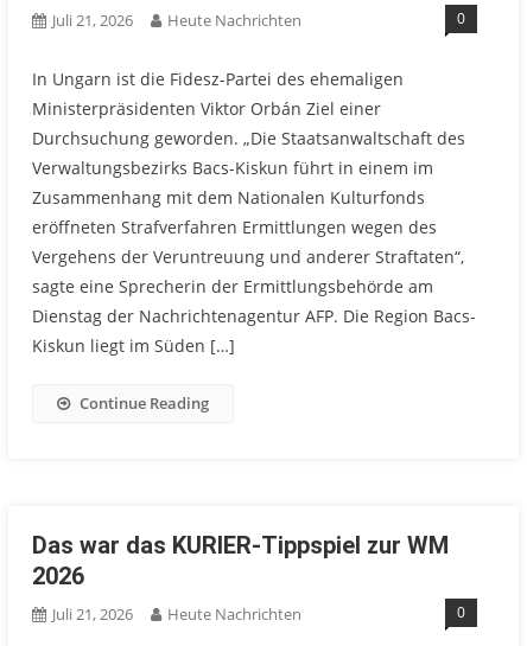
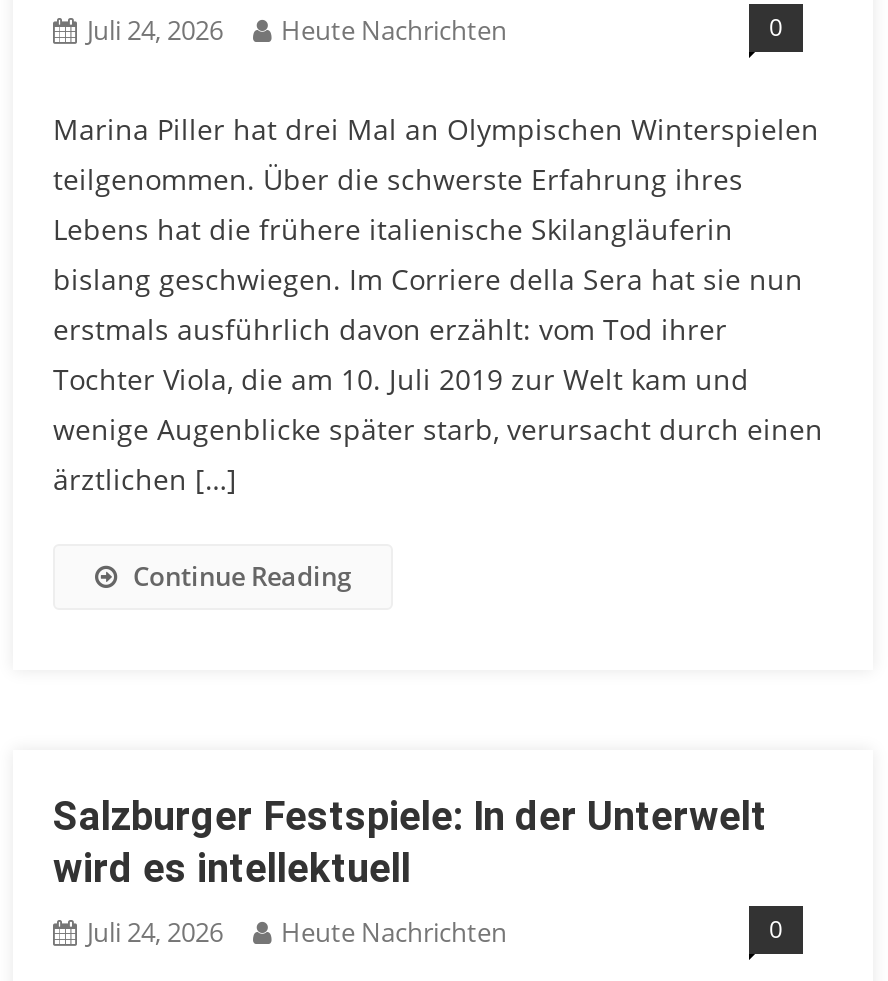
- Juli 21, 2026 Heute Nachrichten
+ Juli 24, 2026 Heute Nachrichten

- In Ungarn ist die Fidesz-Partei des ehemaligen
- Ministerpräsidenten Viktor Orbán Ziel einer
- Durchsuchung geworden. „Die Staatsanwaltschaft des
- Verwaltungsbezirks Bacs-Kiskun führt in einem im
- Zusammenhang mit dem Nationalen Kulturfonds
- eröffneten Strafverfahren Ermittlungen wegen des
- Vergehens der Veruntreuung und anderer Straftaten“,
- sagte eine Sprecherin der Ermittlungsbehörde am
- Dienstag der Nachrichtenagentur AFP. Die Region Bacs-
- Kiskun liegt im Süden […]
+ Marina Piller hat drei Mal an Olympischen Winterspielen
+ teilgenommen. Über die schwerste Erfahrung ihres
+ Lebens hat die frühere italienische Skilangläuferin
+ bislang geschwiegen. Im Corriere della Sera hat sie nun
+ erstmals ausführlich davon erzählt: vom Tod ihrer
+ Tochter Viola, die am 10. Juli 2019 zur Welt kam und
+ wenige Augenblicke später starb, verursacht durch einen
+ ärztlichen […]

- Das war das KURIER-Tippspiel zur WM
- 2026
+ Salzburger Festspiele: In der Unterwelt
+ wird es intellektuell

- Juli 21, 2026 Heute Nachrichten
+ Juli 24, 2026 Heute Nachrichten
